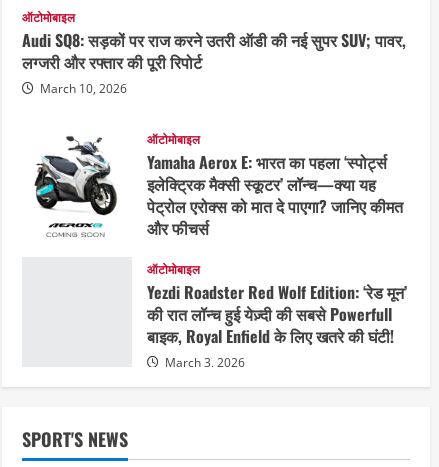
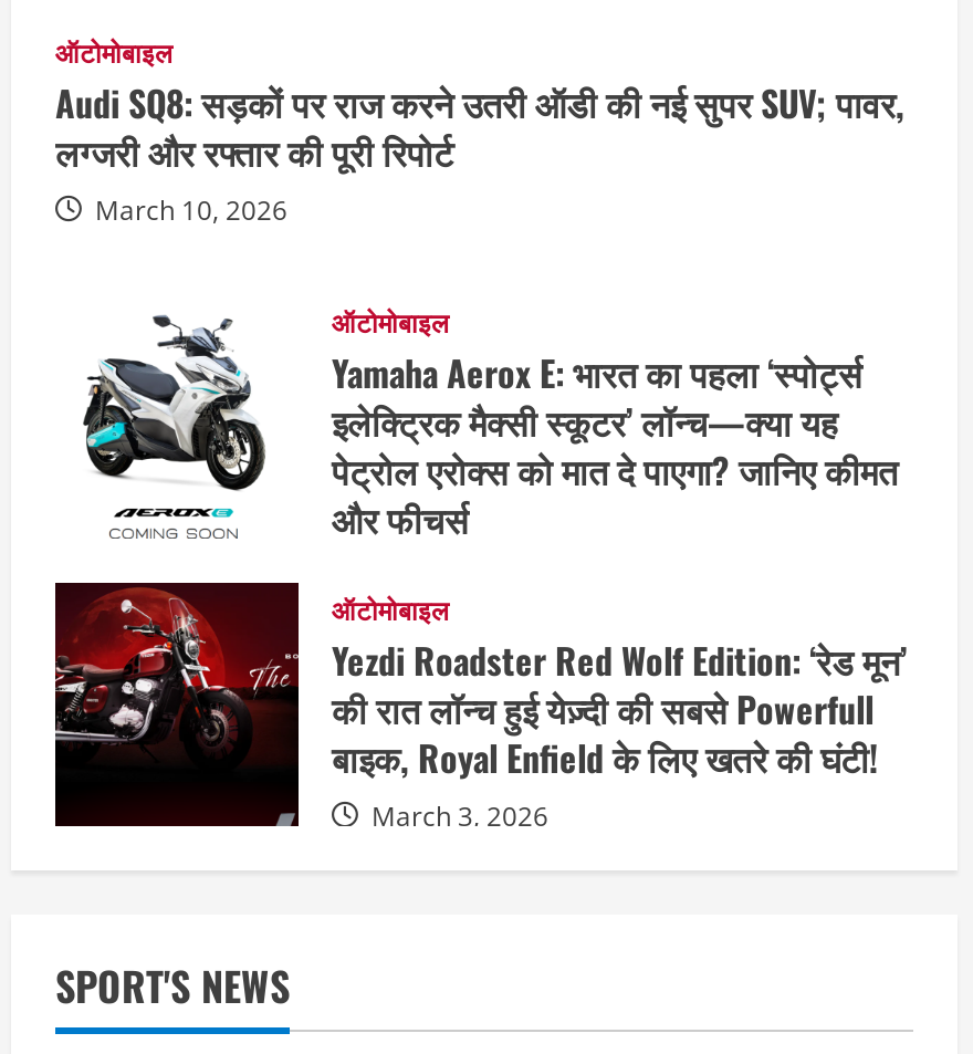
+ [image]
